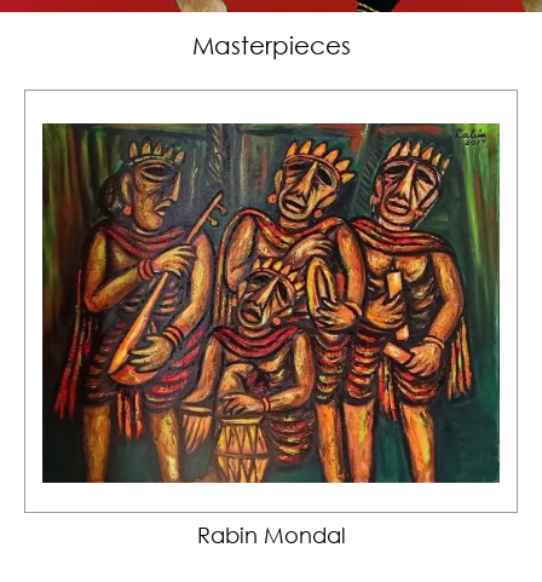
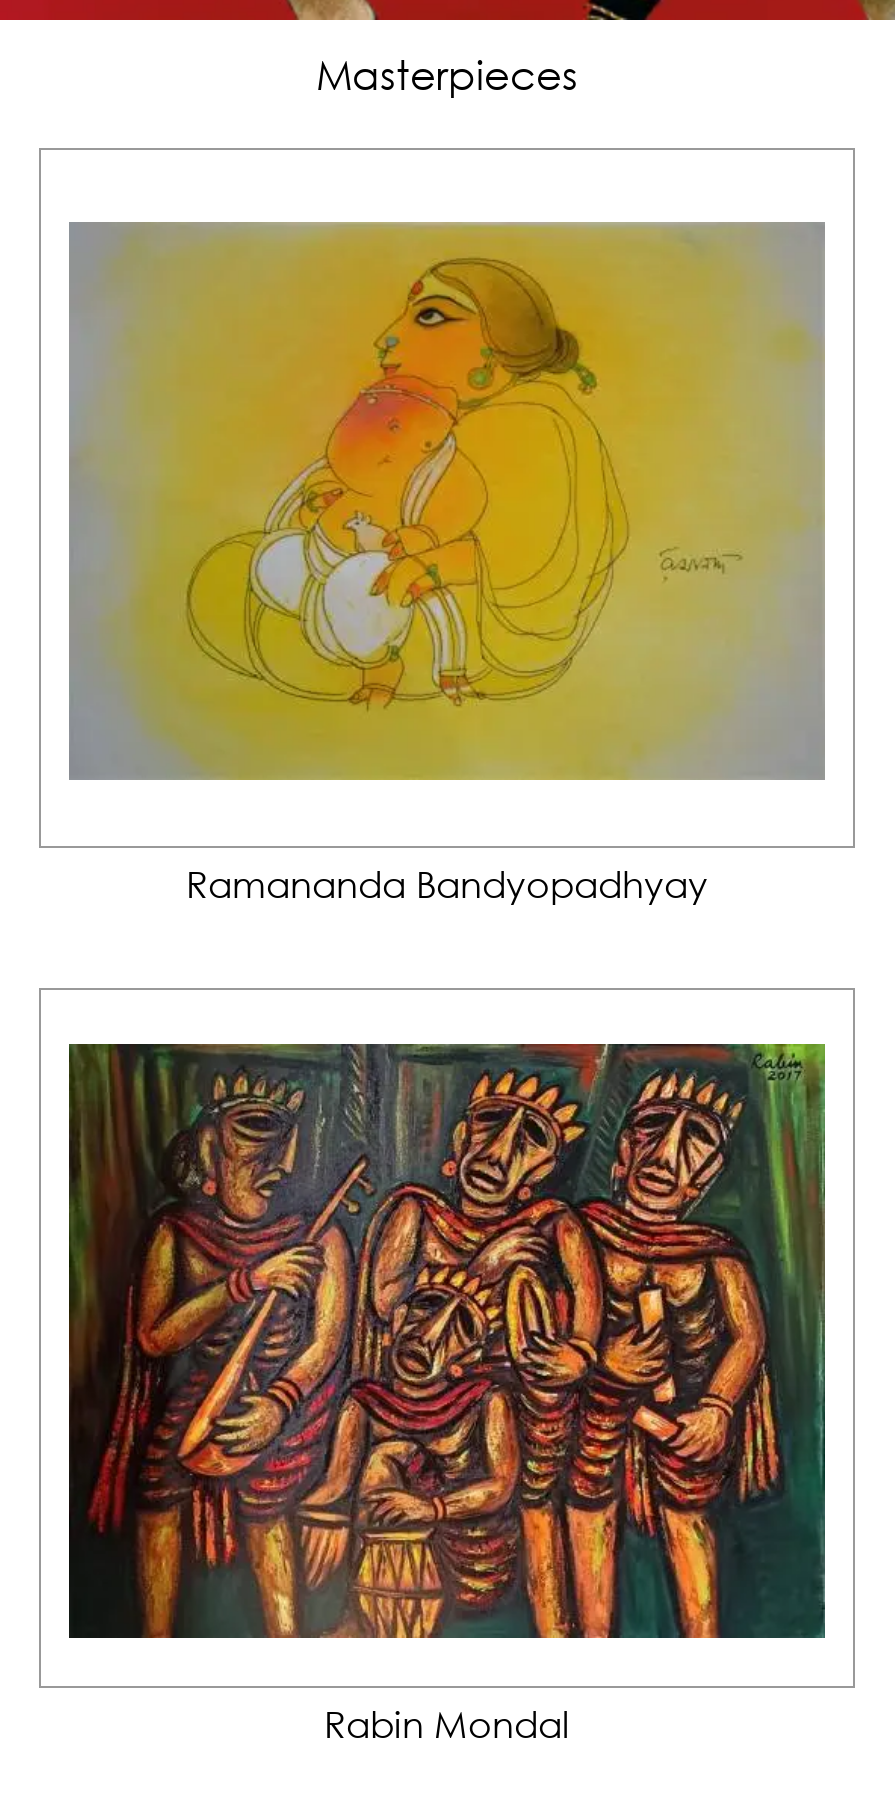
+ [image]
+ Ramananda Bandyopadhyay
